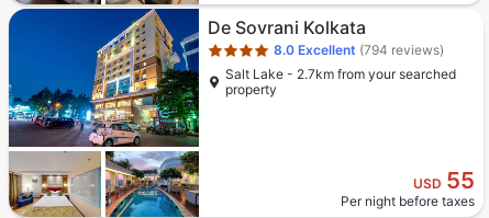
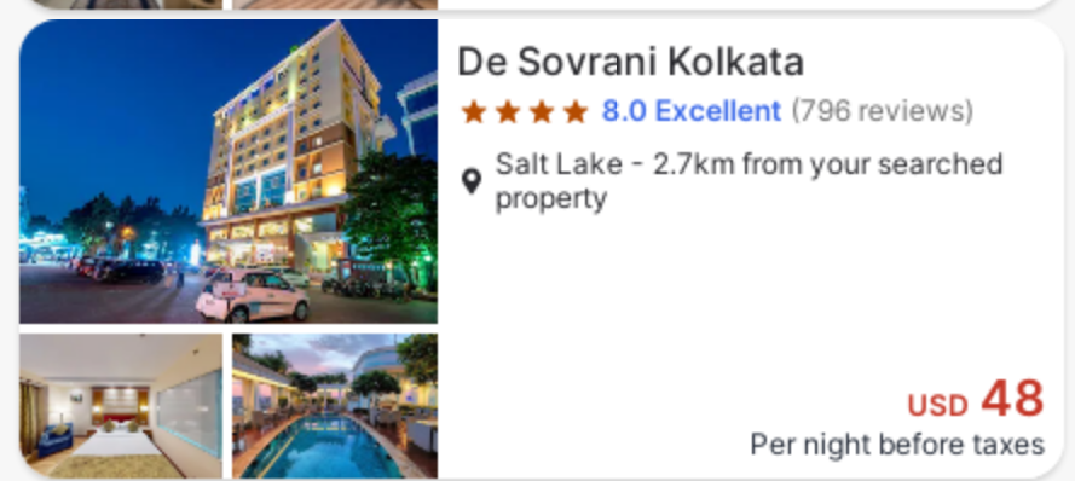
- 8.0 Excellent (794 reviews)
+ 8.0 Excellent (796 reviews)

- USD 55
+ USD 48
